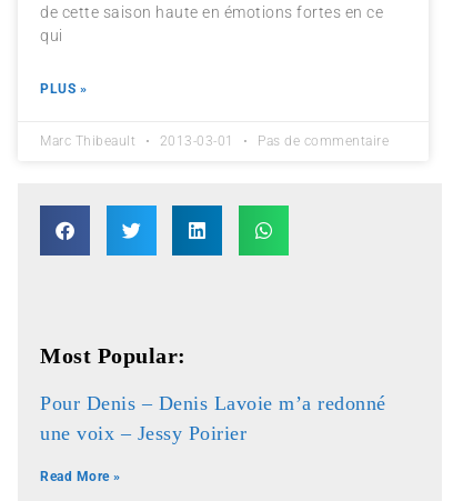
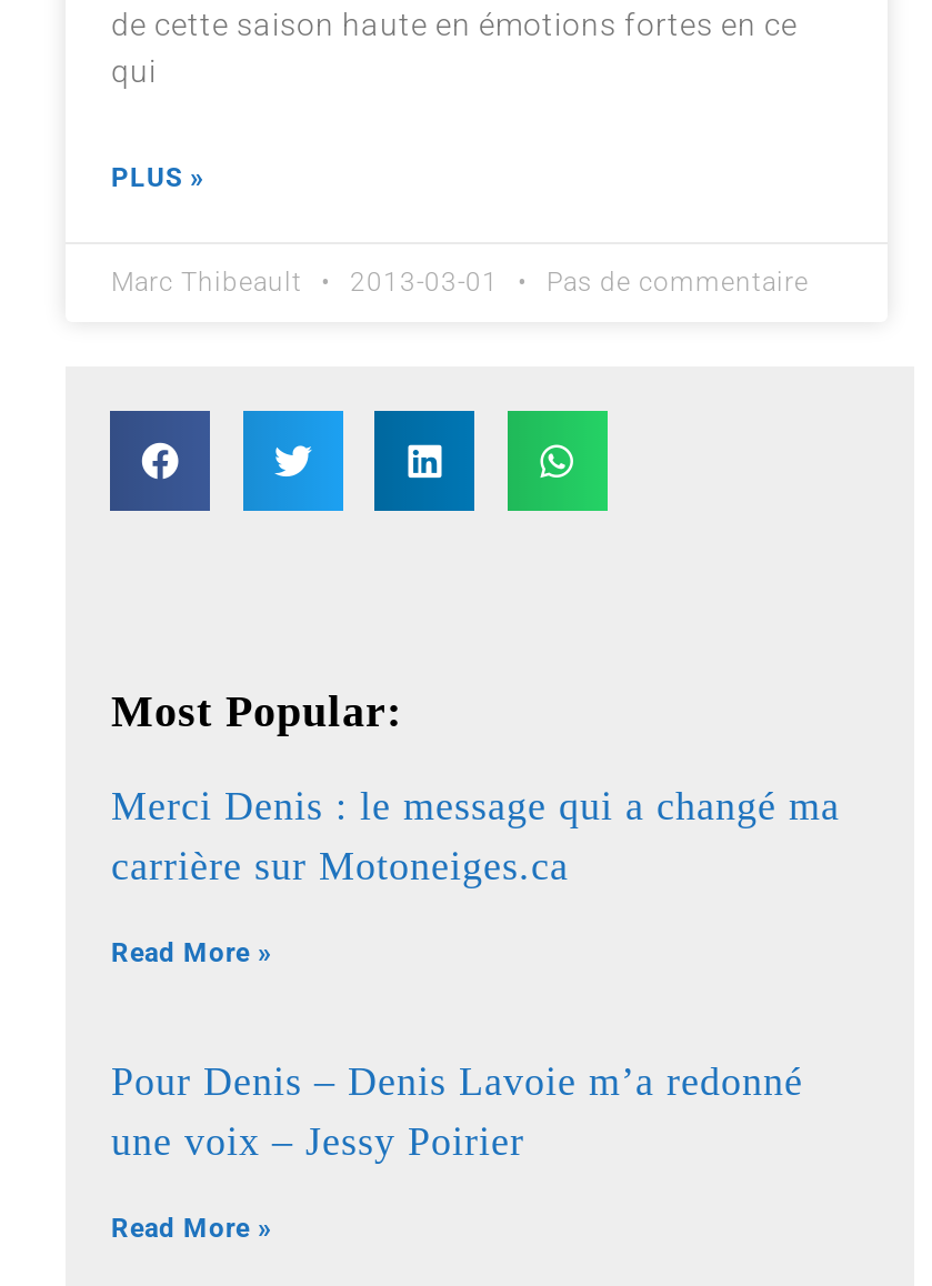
+ Merci Denis : le message qui a changé ma
+ carrière sur Motoneiges.ca
+ Read More »
